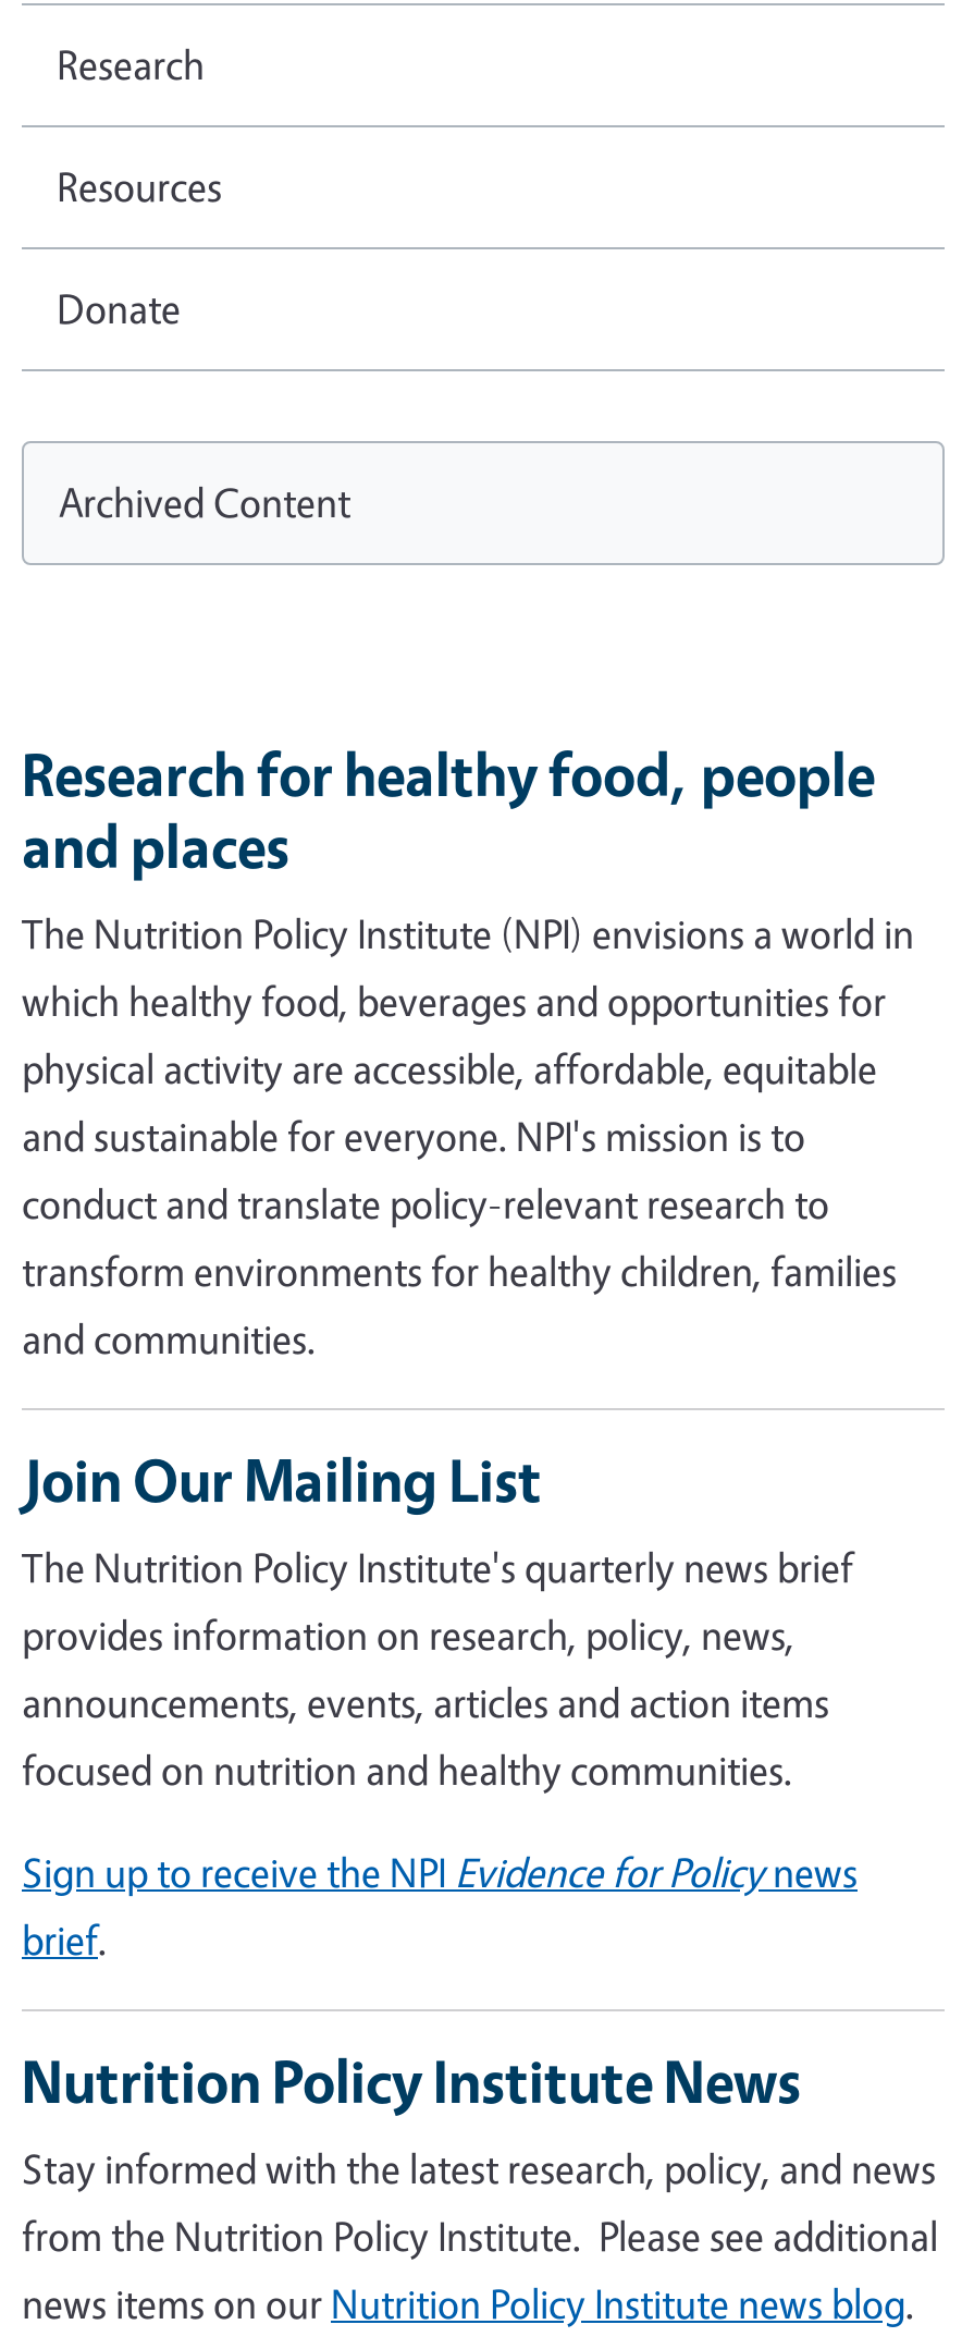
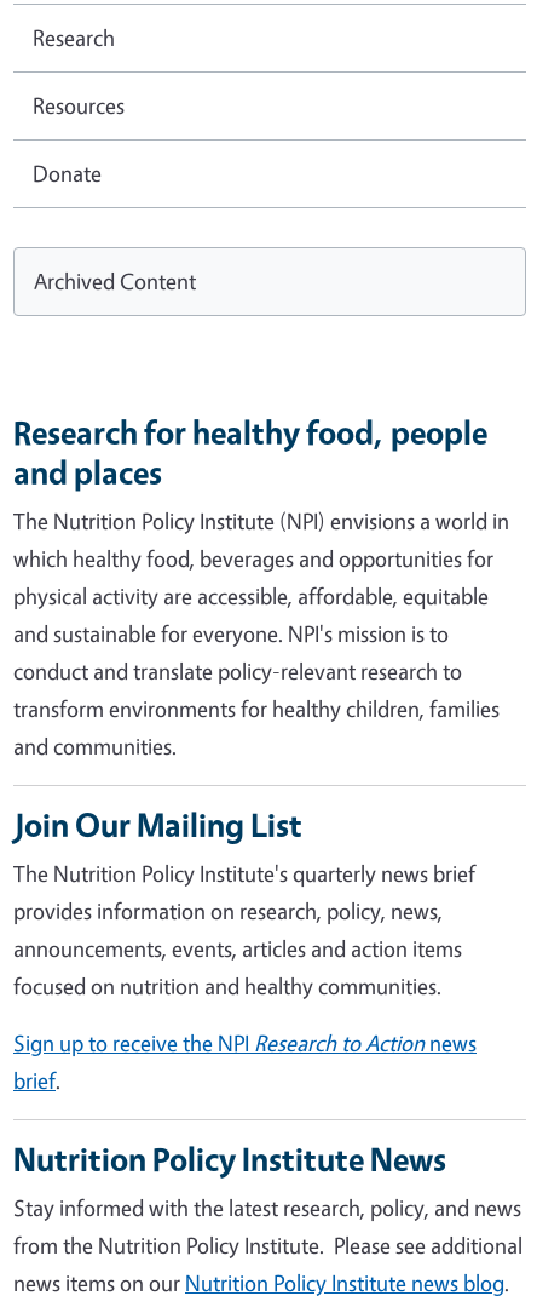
- Sign up to receive the NPI Evidence for Policynews
+ Sign up to receive the NPI Research to Actionnews
